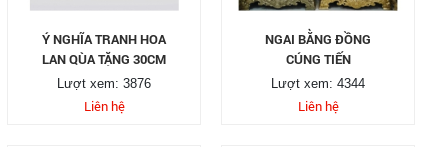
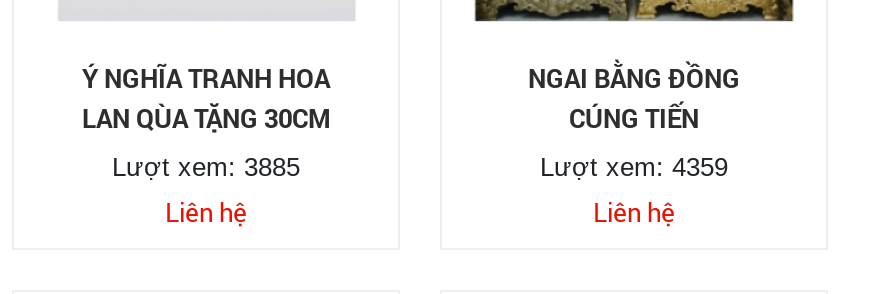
- Lượt xem: 3876
+ Lượt xem: 3885

- Lượt xem: 4344
+ Lượt xem: 4359
